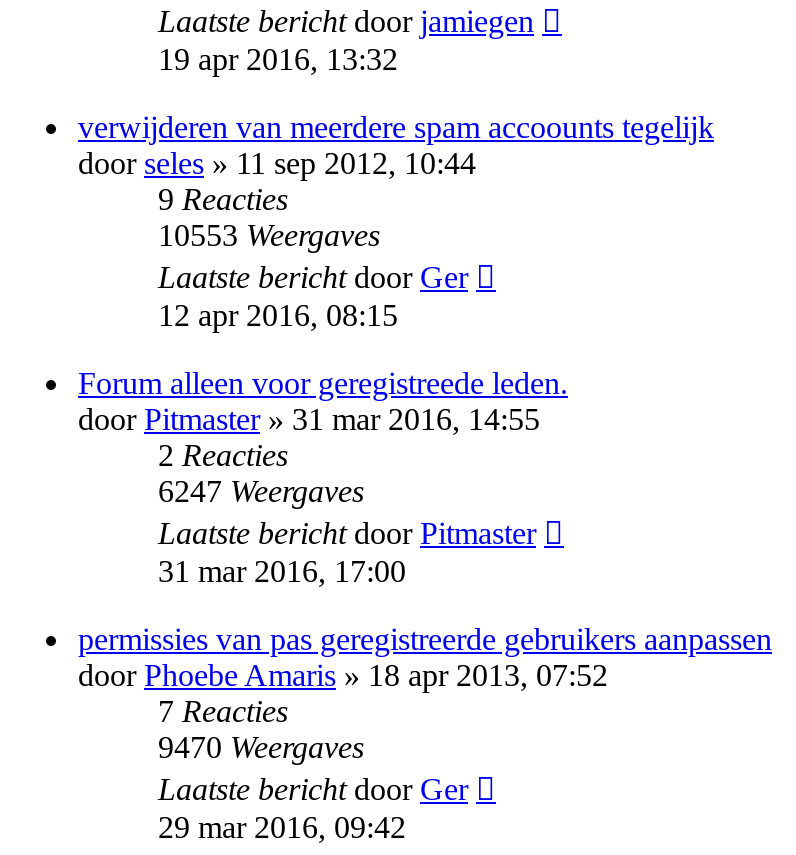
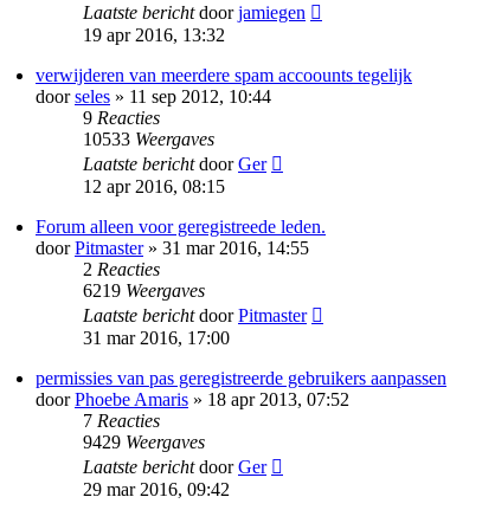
- 10553 Weergaves
+ 10533 Weergaves

- 6247 Weergaves
+ 6219 Weergaves

- 9470 Weergaves
+ 9429 Weergaves
